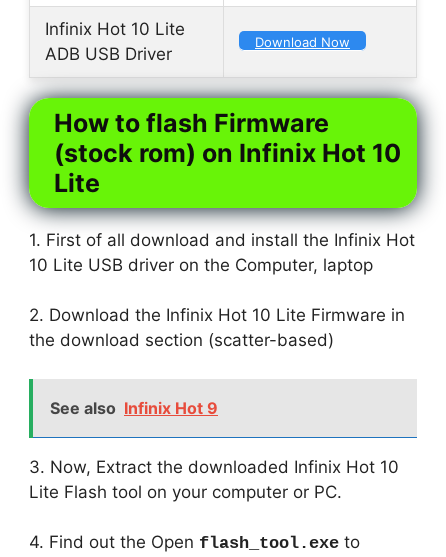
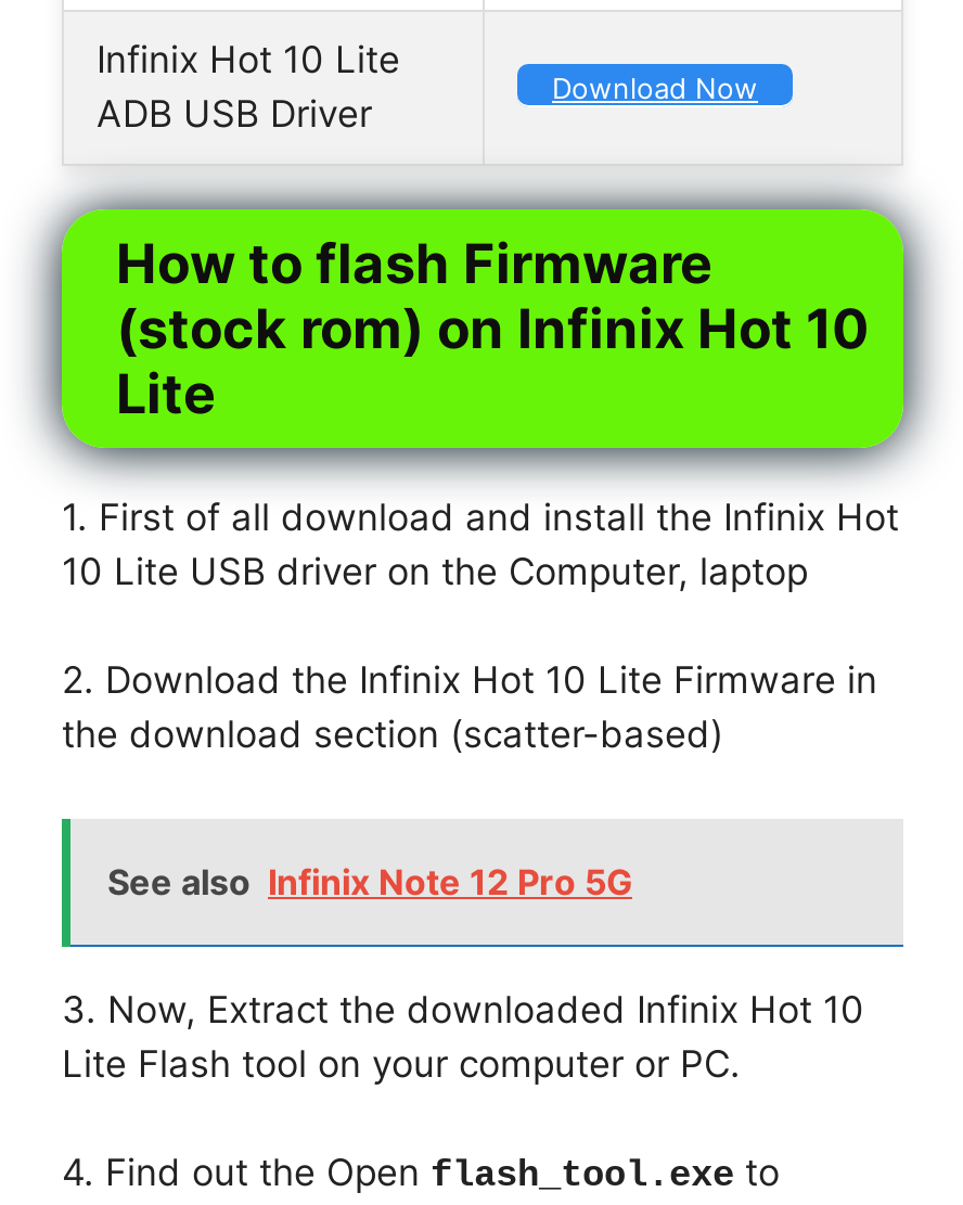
- See also Infinix Hot 9
+ See also Infinix Note 12 Pro 5G
